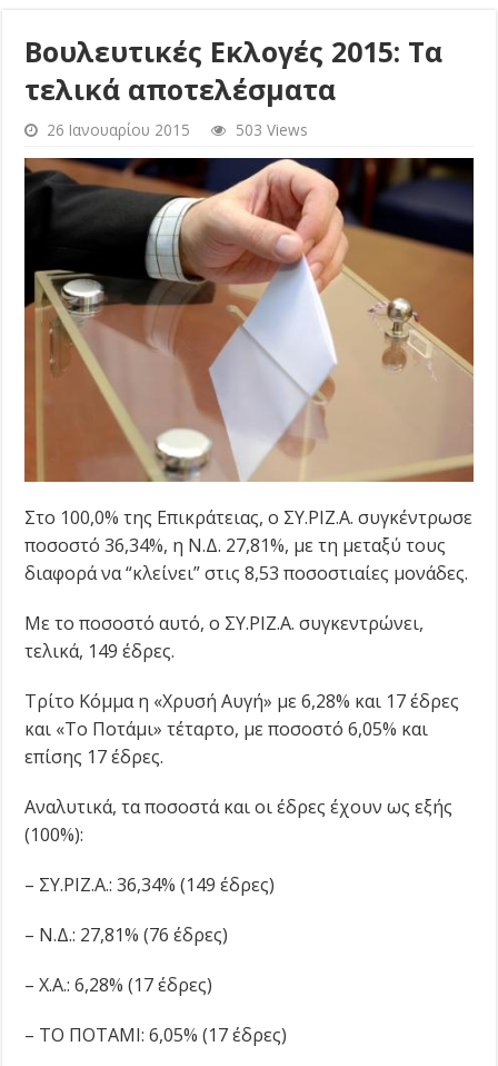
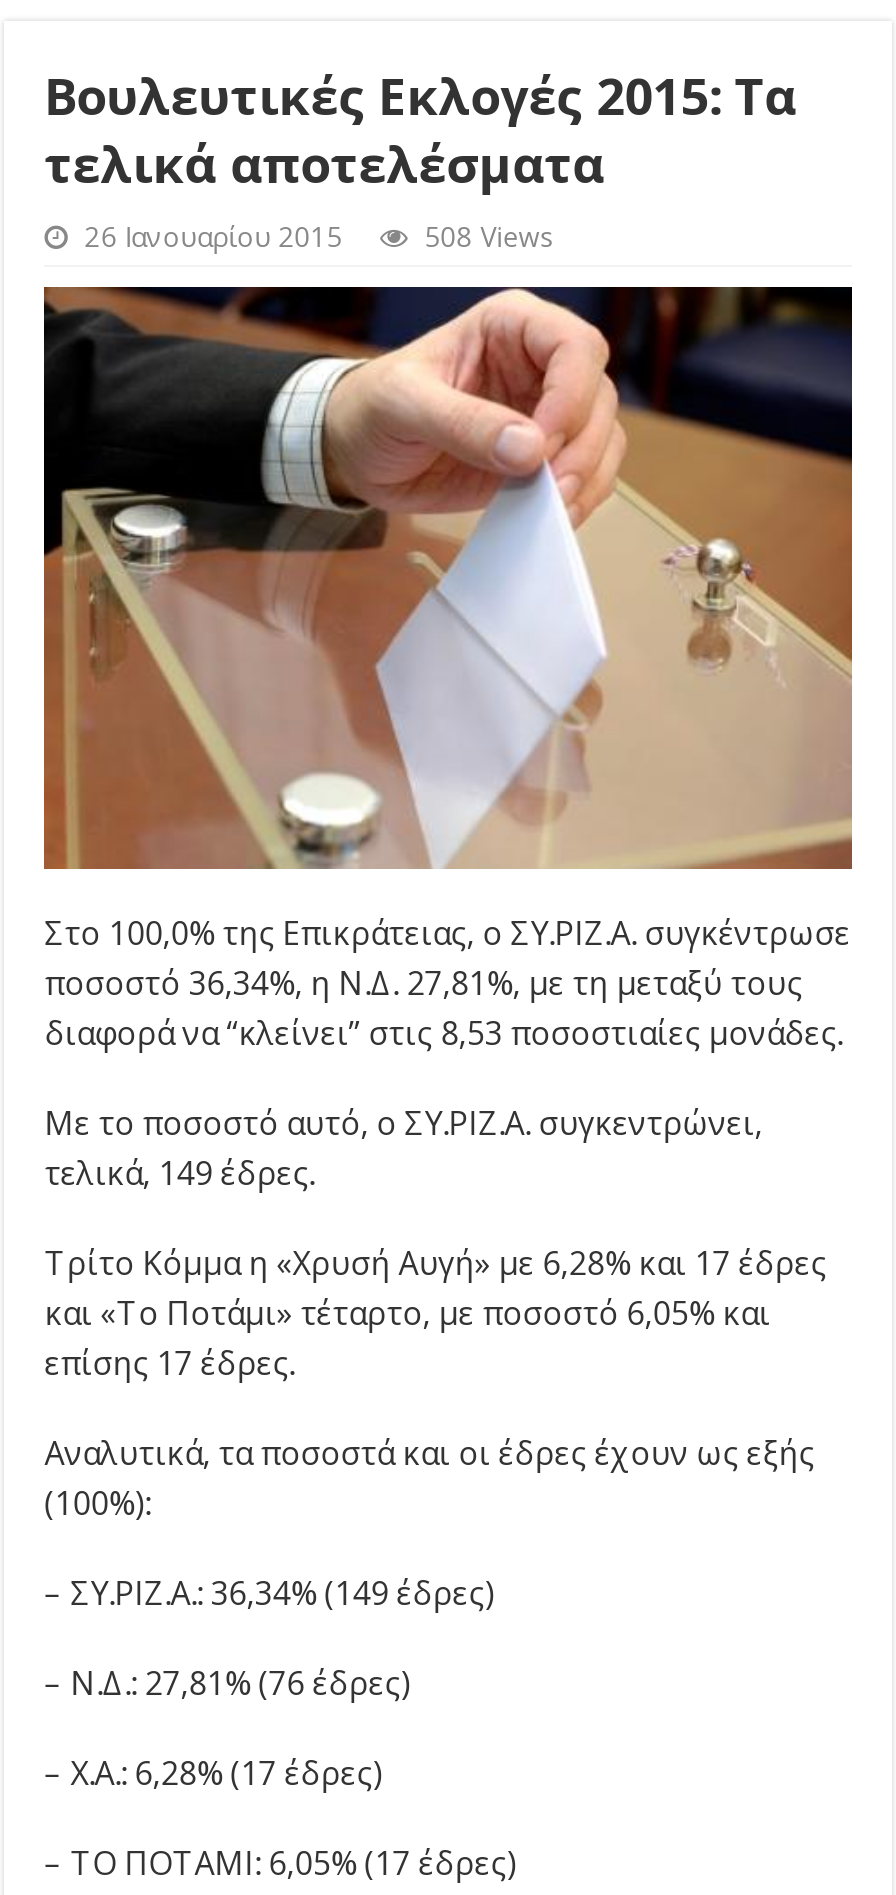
- 503 Views
+ 508 Views
